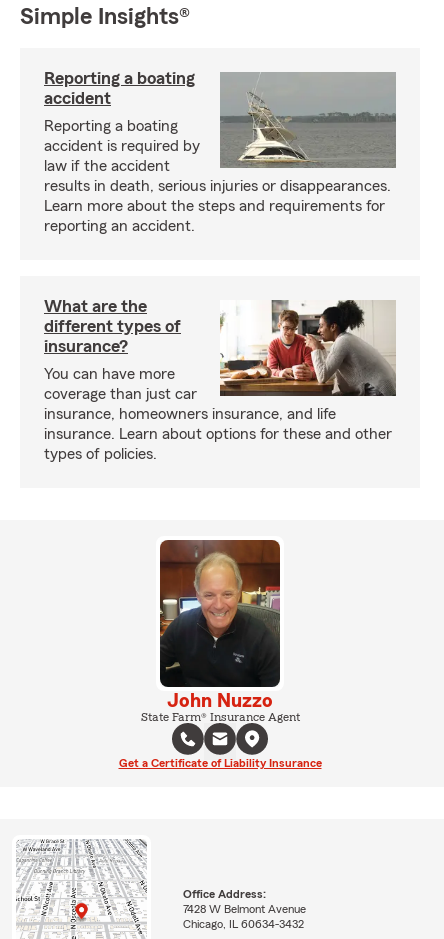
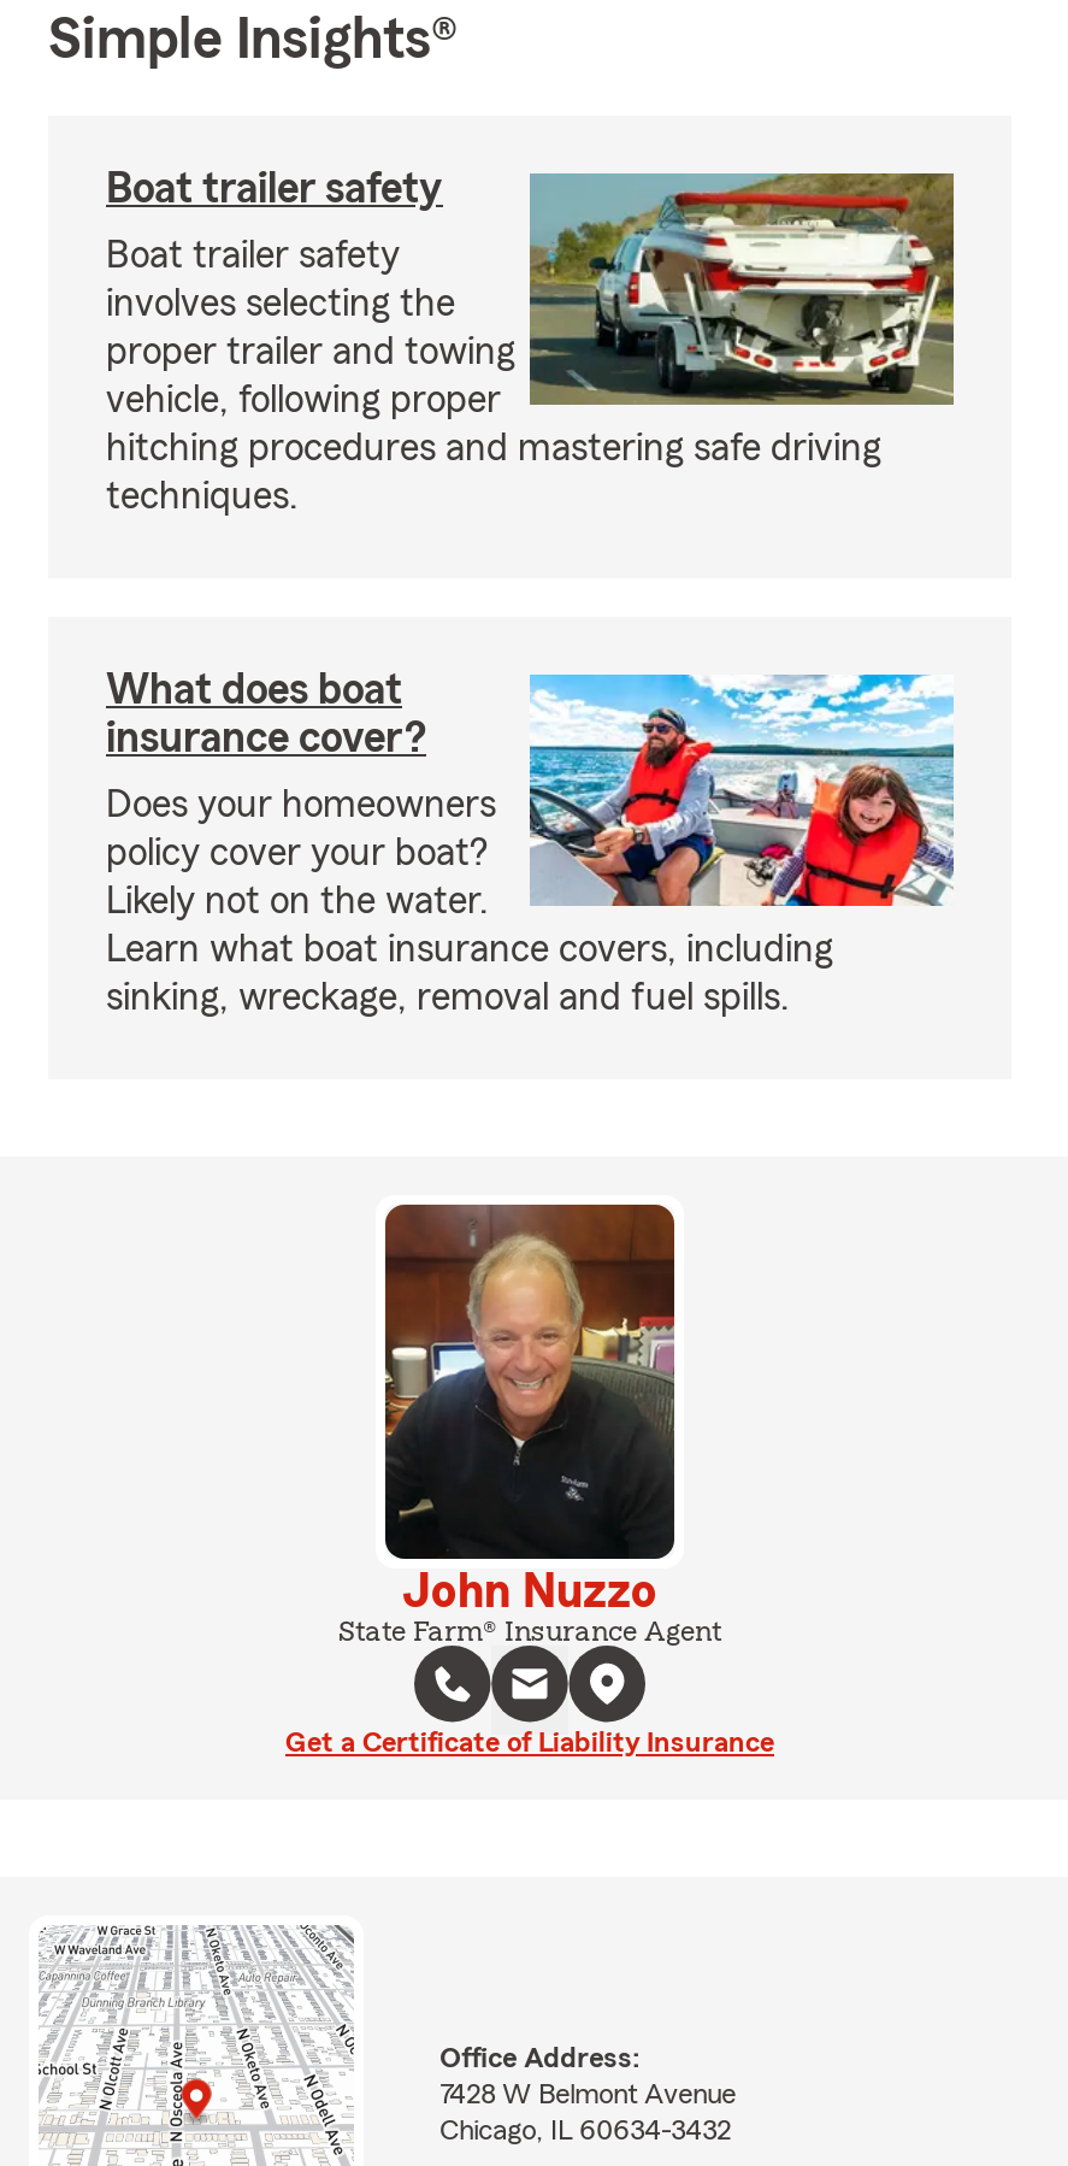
- Reporting a boating
- accident
+ Boat trailer safety

- [image]
- Reporting a boating
- accident is required by
- law if the accident
- results in death, serious injuries or disappearances.
- Learn more about the steps and requirements for
- reporting an accident.
+ [image]
+ Boat trailer safety
+ involves selecting the
+ proper trailer and towing
+ vehicle, following proper
+ hitching procedures and mastering safe driving
+ techniques.

- What are the
- different types of
- insurance?
+ What does boat
+ insurance cover?

- [image]
- You can have more
- coverage than just car
- insurance, homeowners insurance, and life
- insurance. Learn about options for these and other
- types of policies.
+ [image]
+ Does your homeowners
+ policy cover your boat?
+ Likely not on the water.
+ Learn what boat insurance covers, including
+ sinking, wreckage, removal and fuel spills.
